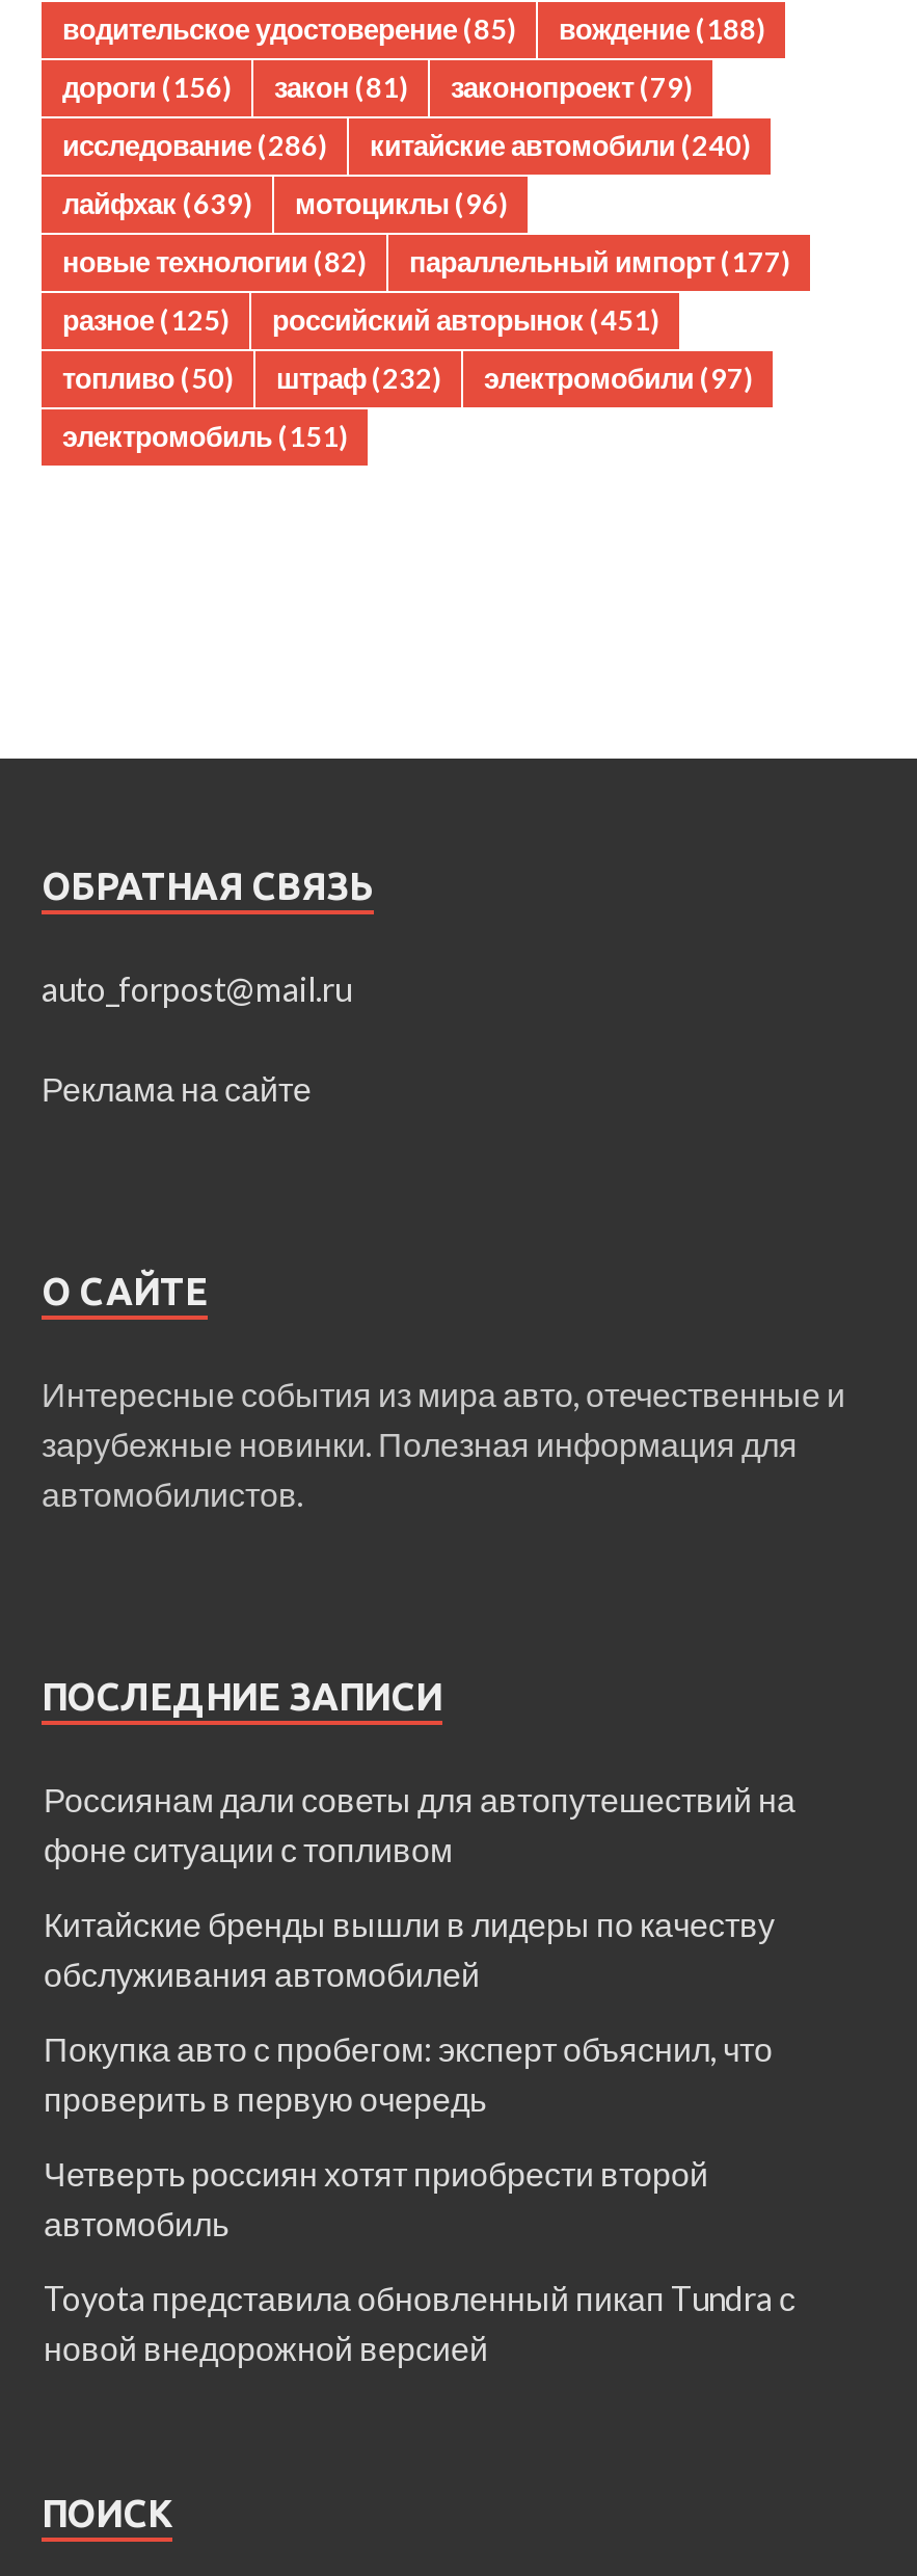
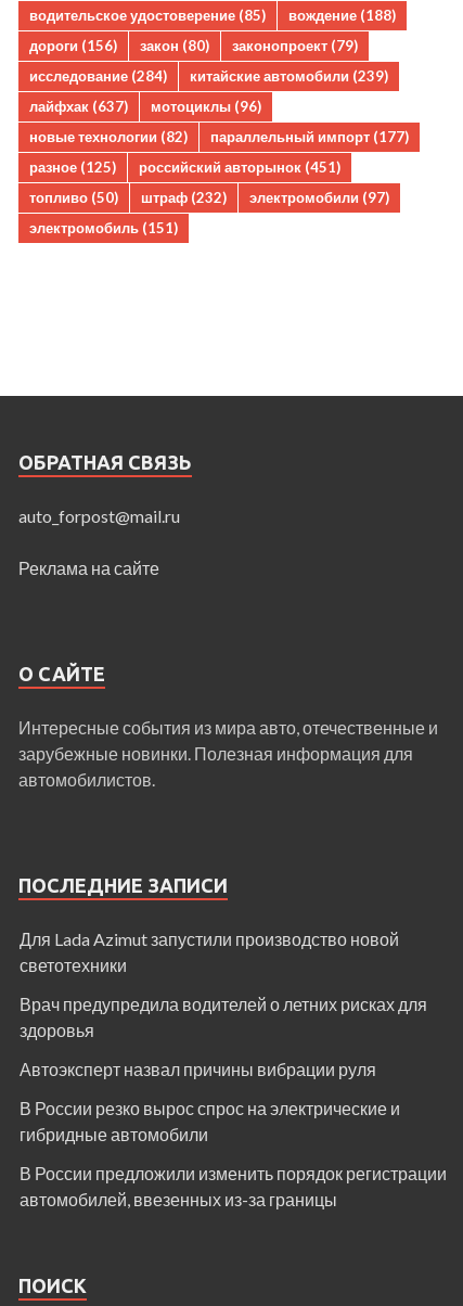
- дороги (156) закон (81) законопроект (79)
+ дороги (156) закон (80) законопроект (79)

- исследование (286)
+ исследование (284)

- китайские автомобили (240)
+ китайские автомобили (239)

- лайфхак (639) мотоциклы (96)
+ лайфхак (637) мотоциклы (96)

- Россиянам дали советы для автопутешествий на
- фоне ситуации с топливом
+ Для Lada Azimut запустили производство новой
+ светотехники

- Китайские бренды вышли в лидеры по качеству
- обслуживания автомобилей
+ Врач предупредила водителей о летних рисках для
+ здоровья

- Покупка авто с пробегом: эксперт объяснил, что
- проверить в первую очередь
+ Автоэксперт назвал причины вибрации руля

- Четверть россиян хотят приобрести второй
- автомобиль
+ В России резко вырос спрос на электрические и
+ гибридные автомобили

- Toyota представила обновленный пикап Tundra с
- новой внедорожной версией
+ В России предложили изменить порядок регистрации
+ автомобилей, ввезенных из-за границы
